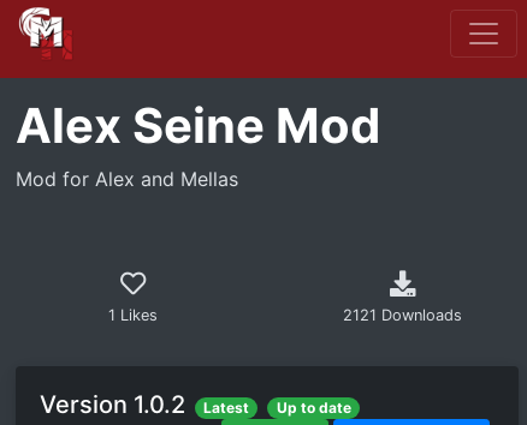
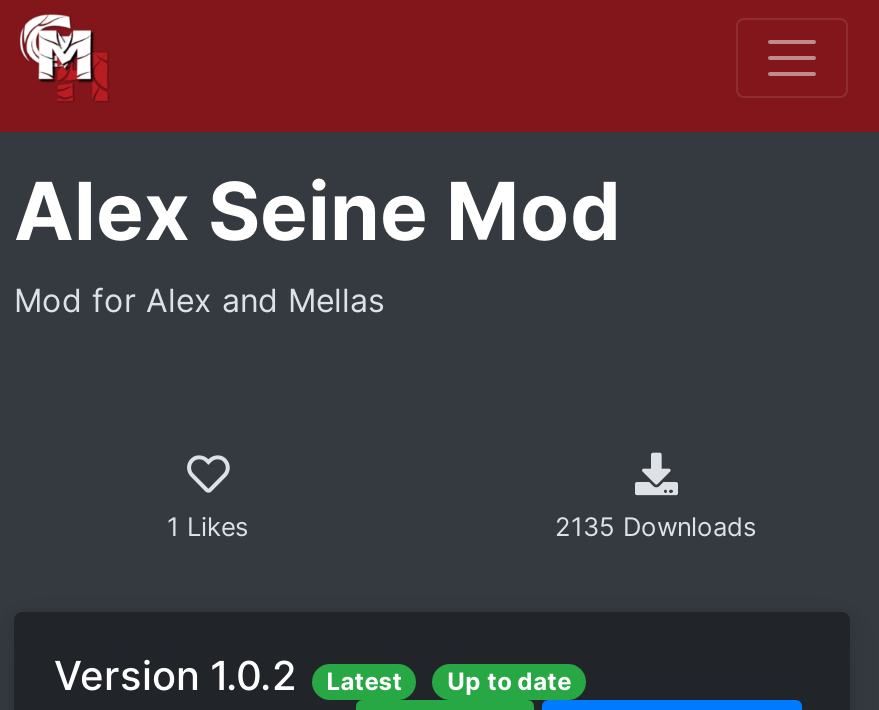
- 2121 Downloads
+ 2135 Downloads
